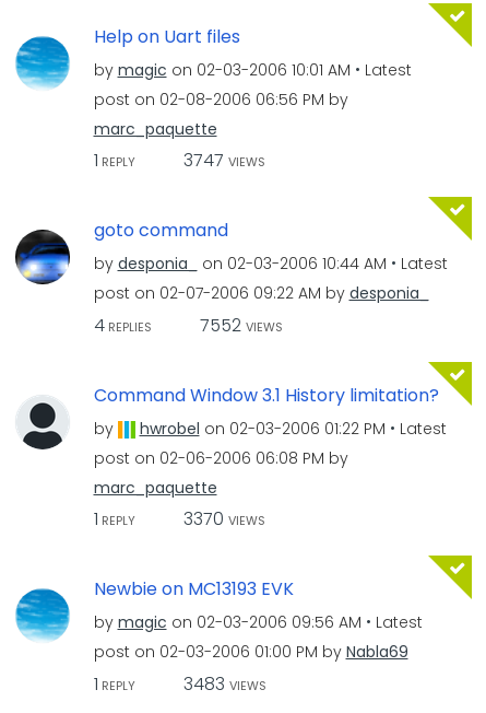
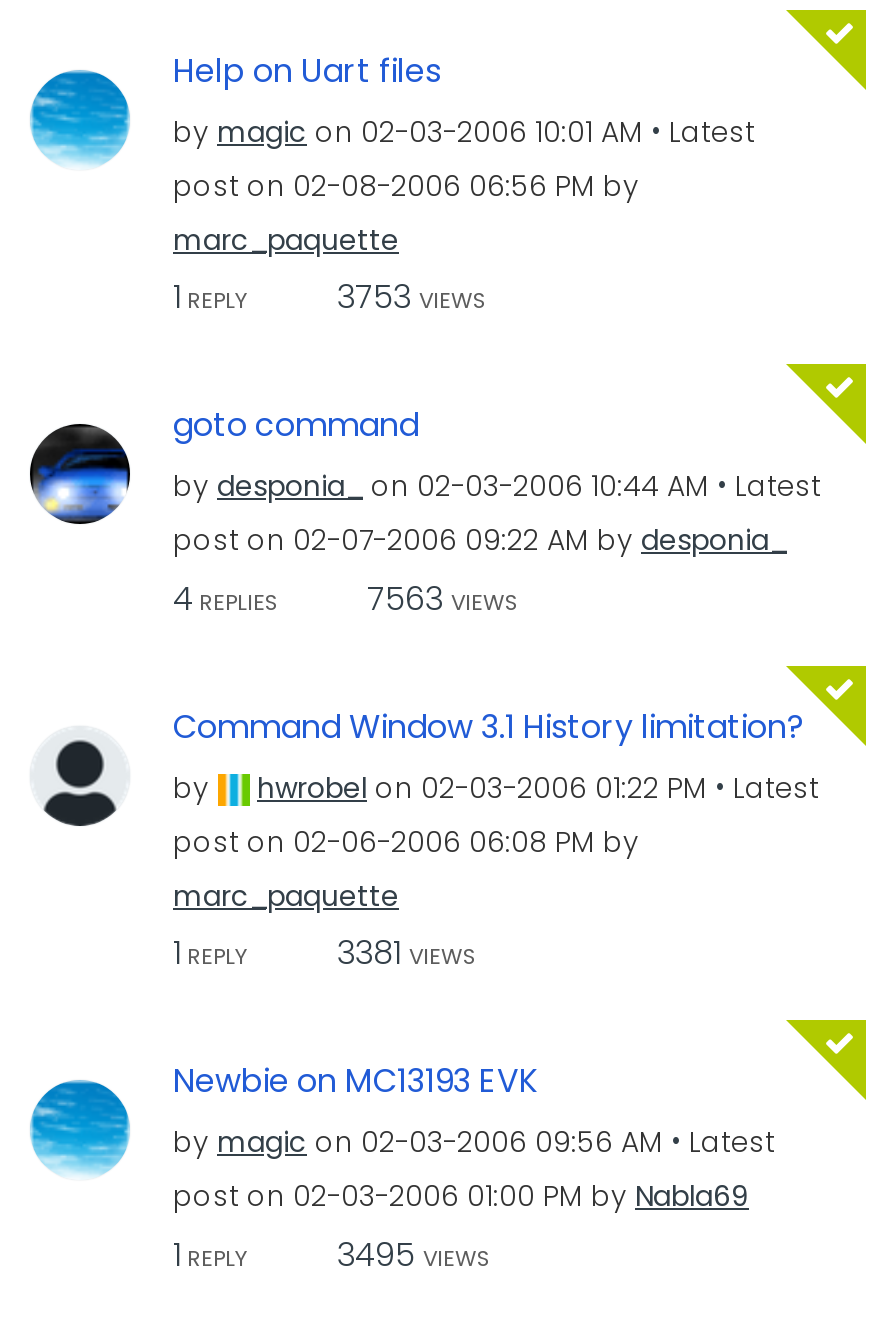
- 1 REPLY 3747 VIEWS
+ 1 REPLY 3753 VIEWS

- 4 REPLIES 7552 VIEWS
+ 4 REPLIES 7563 VIEWS

- 1 REPLY 3370 VIEWS
+ 1 REPLY 3381 VIEWS

- 1 REPLY 3483 VIEWS
+ 1 REPLY 3495 VIEWS
